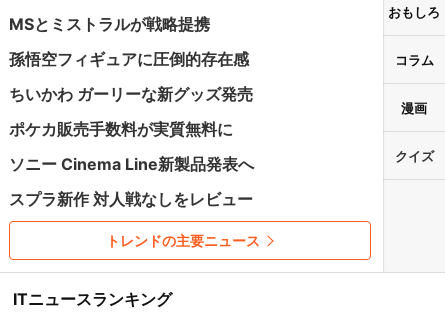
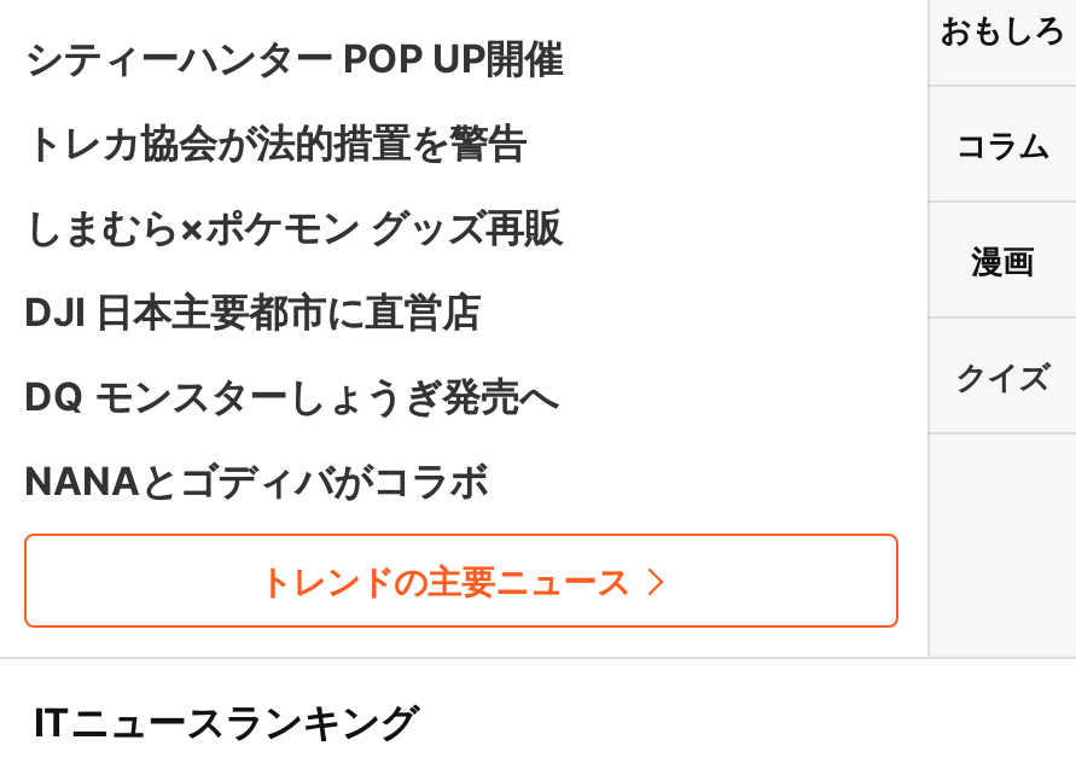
- MSとミストラルが戦略提携
+ シティーハンター POP UP開催

- 孫悟空フィギュアに圧倒的存在感
+ トレカ協会が法的措置を警告

- ちいかわ ガーリーな新グッズ発売
+ しまむら×ポケモン グッズ再販

- ポケカ販売手数料が実質無料に
+ DJI 日本主要都市に直営店

- ソニー Cinema Line新製品発表へ
+ DQ モンスターしょうぎ発売へ

- スプラ新作 対人戦なしをレビュー
+ NANAとゴディバがコラボ
